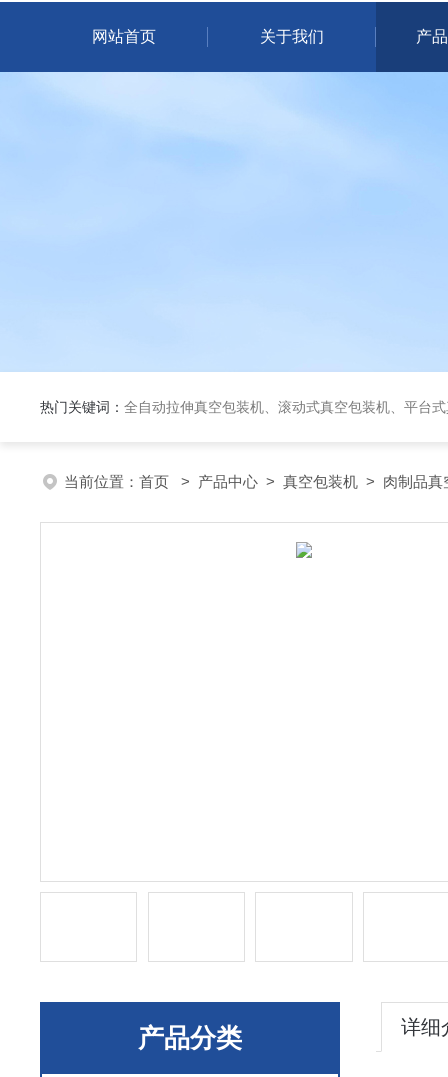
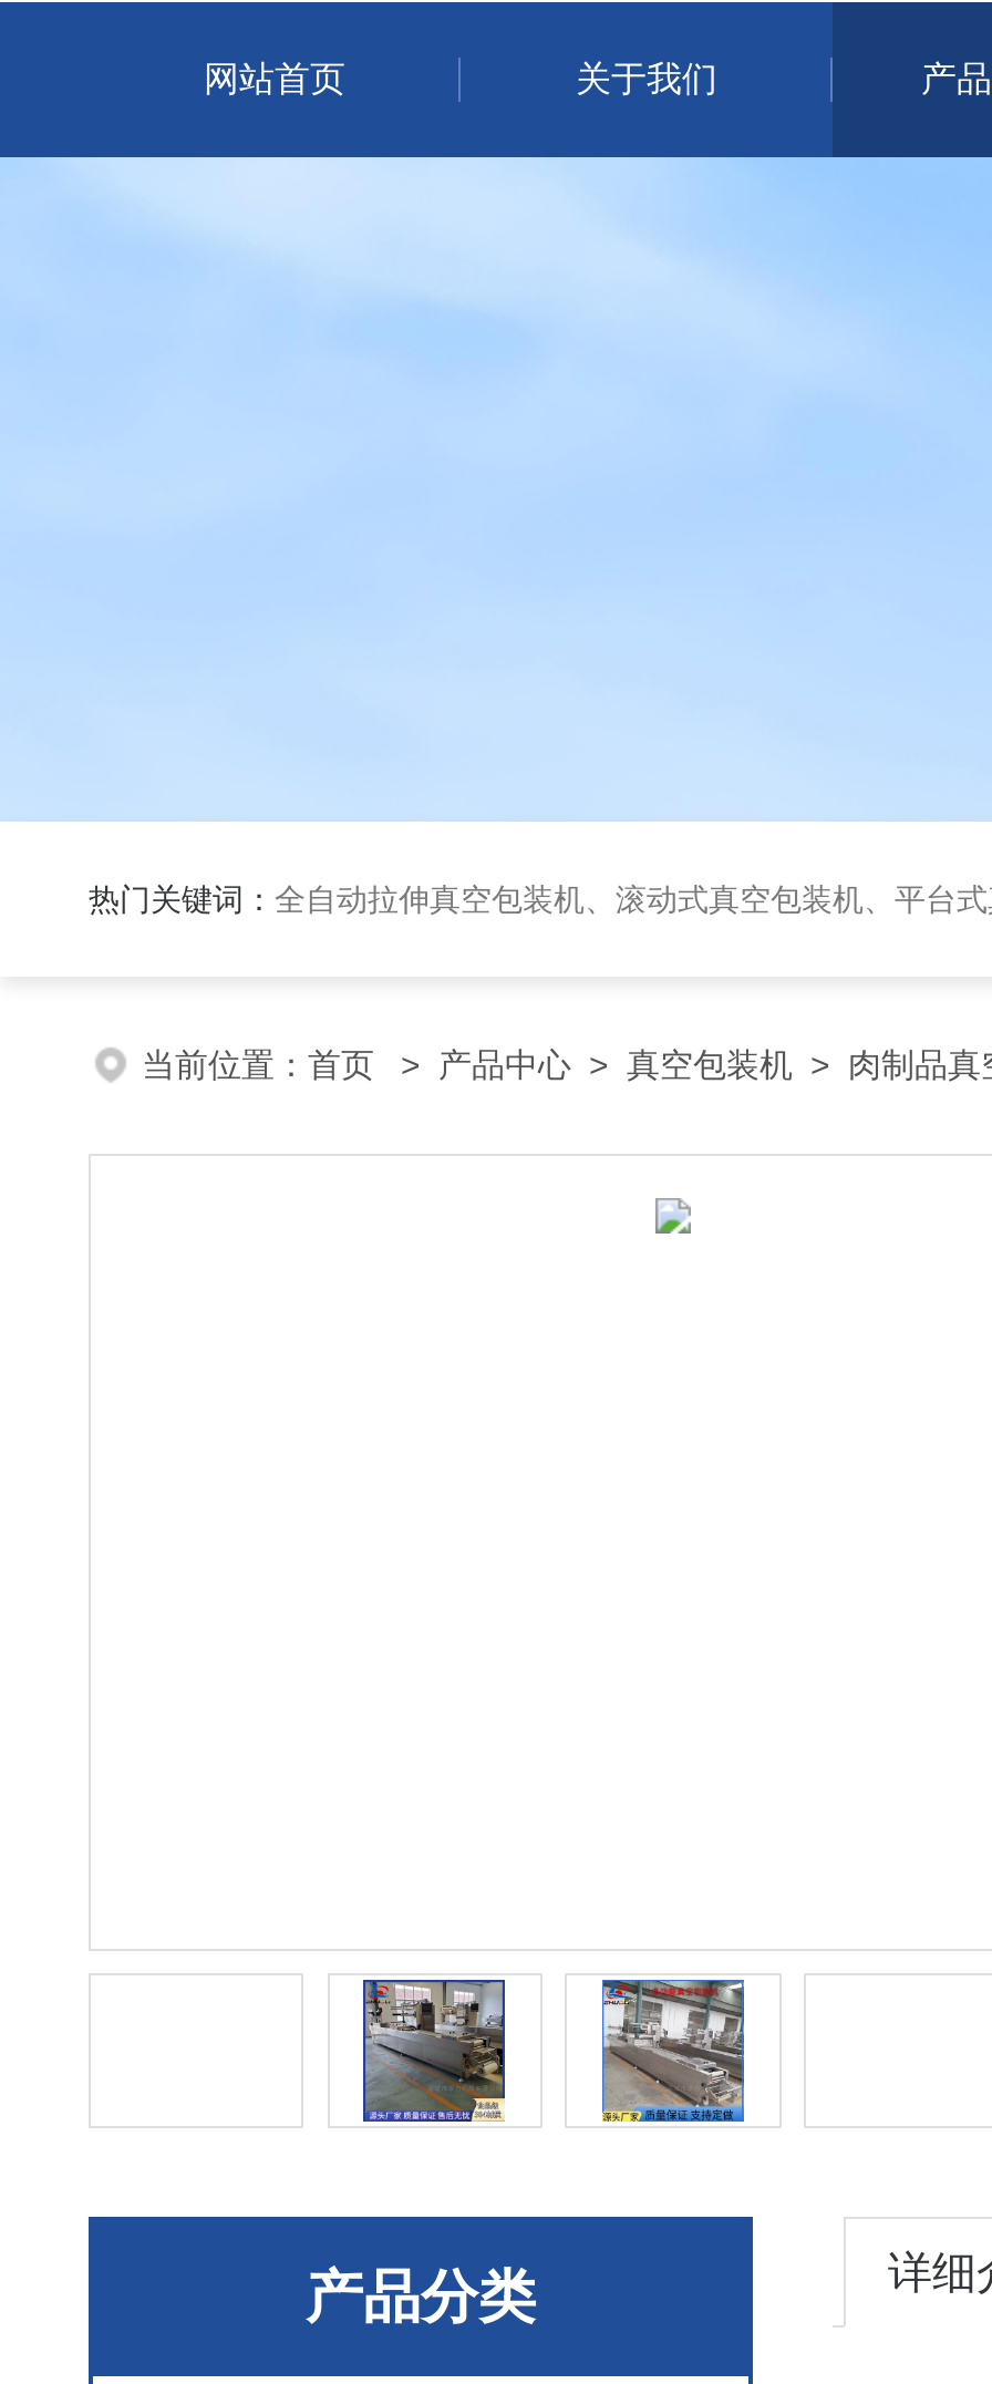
+ [image]

+ [image]
